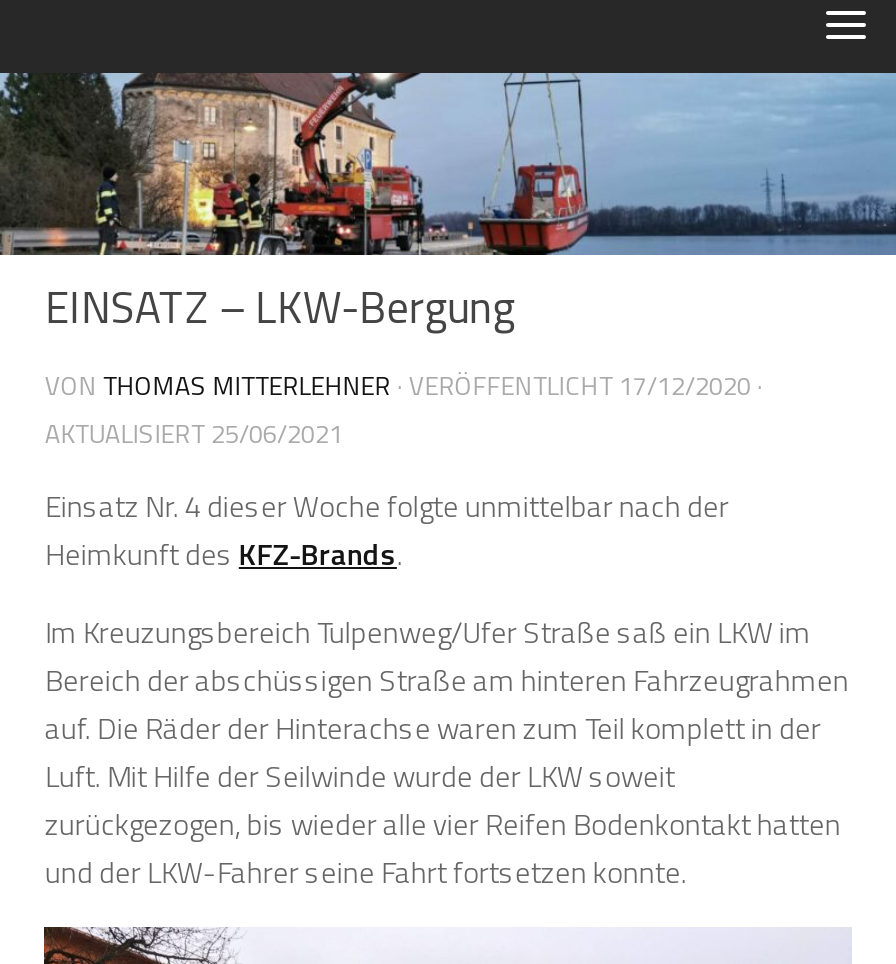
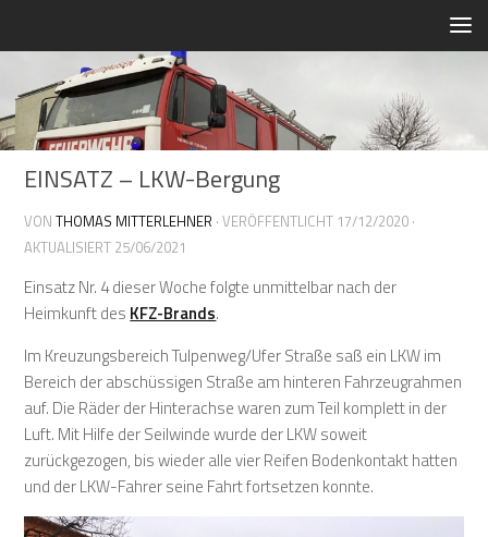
- [image]
+ [image]
